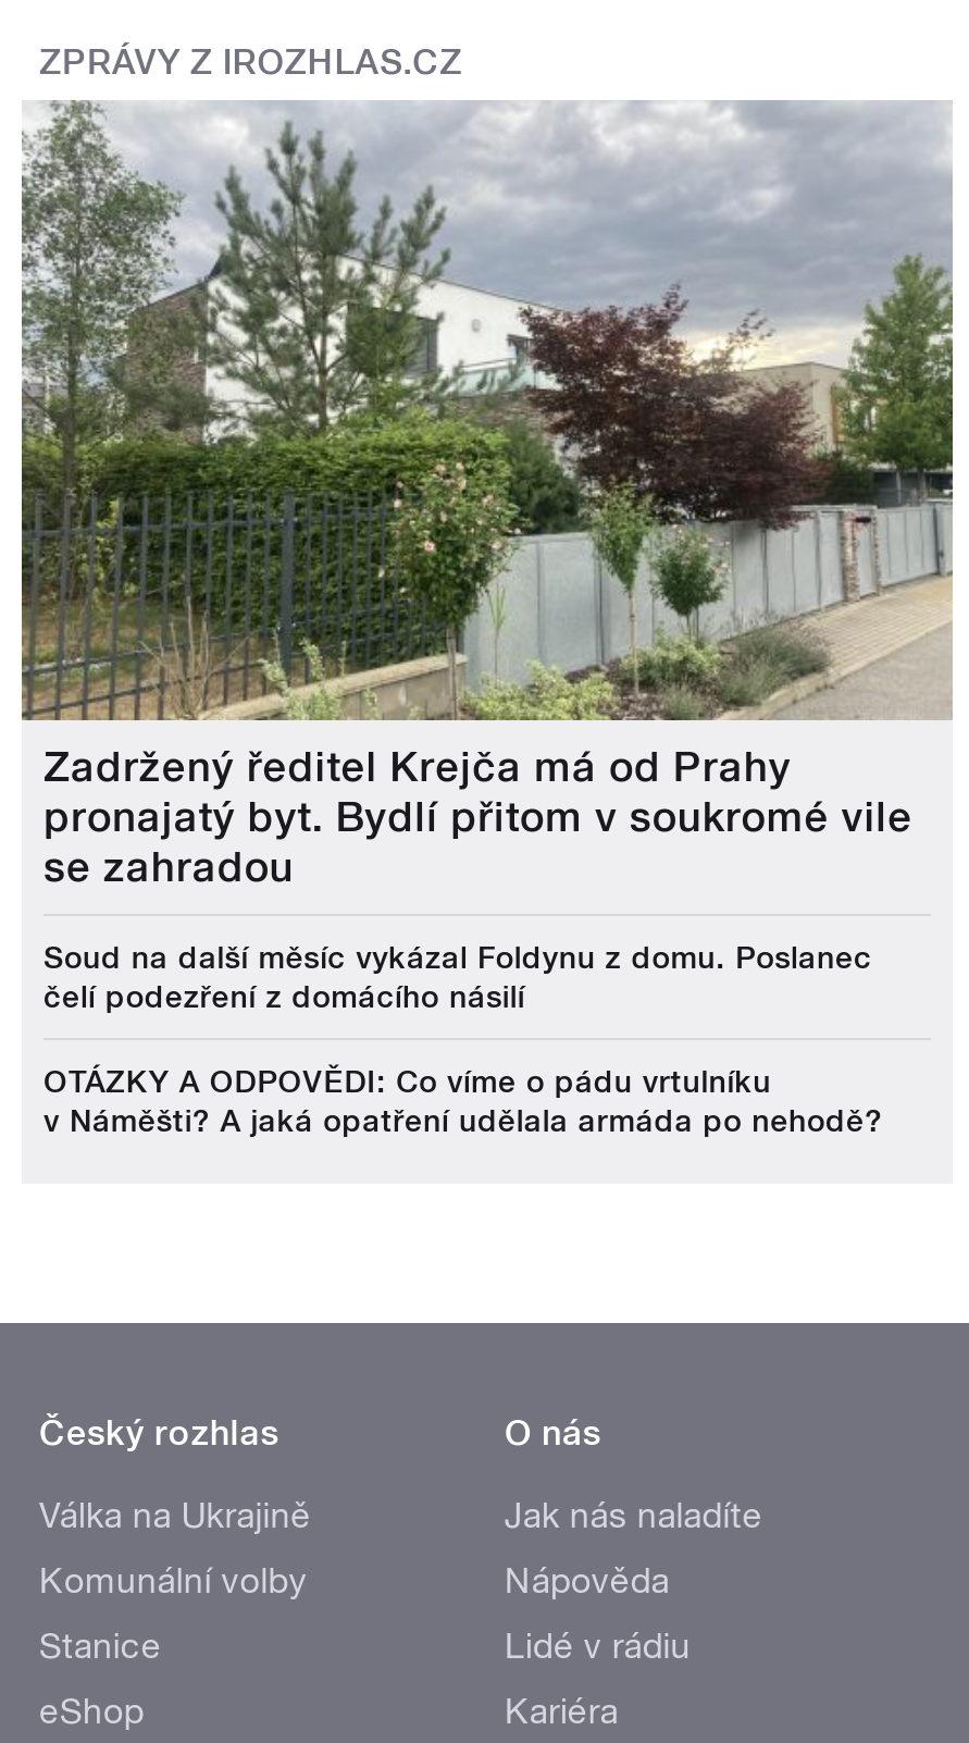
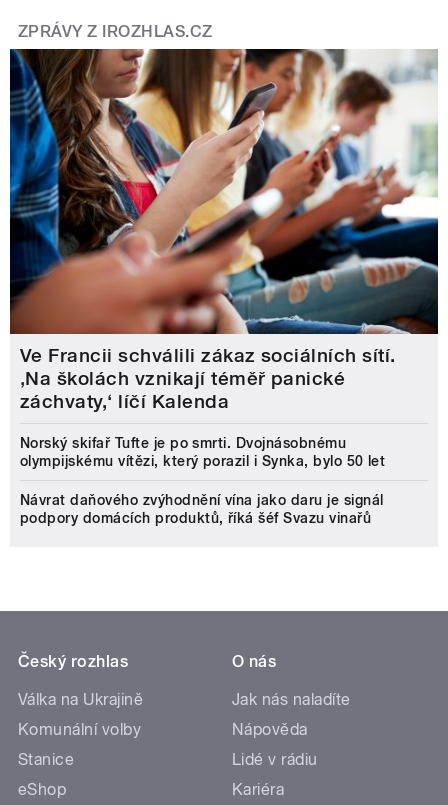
- [image]
- Zadržený ředitel Krejča má od Prahy
- pronajatý byt. Bydlí přitom v soukromé vile
- se zahradou
+ [image]
+ Ve Francii schválili zákaz sociálních sítí.
+ ‚Na školách vznikají téměř panické
+ záchvaty,‘ líčí Kalenda

- Soud na další měsíc vykázal Foldynu z domu. Poslanec
- čelí podezření z domácího násilí
+ Norský skifař Tufte je po smrti. Dvojnásobnému
+ olympijskému vítězi, který porazil i Synka, bylo 50 let

- OTÁZKY A ODPOVĚDI: Co víme o pádu vrtulníku
- v Náměšti? A jaká opatření udělala armáda po nehodě?
+ Návrat daňového zvýhodnění vína jako daru je signál
+ podpory domácích produktů, říká šéf Svazu vinařů
